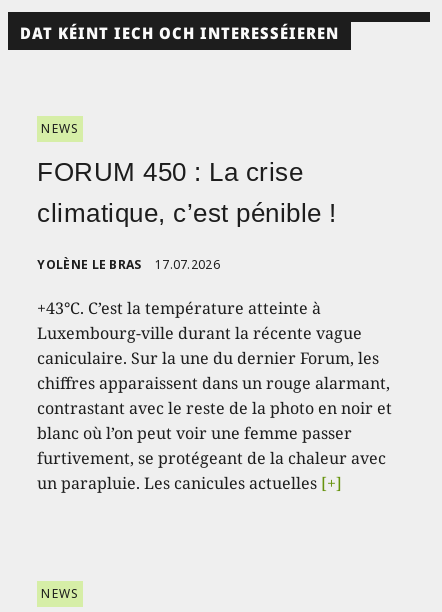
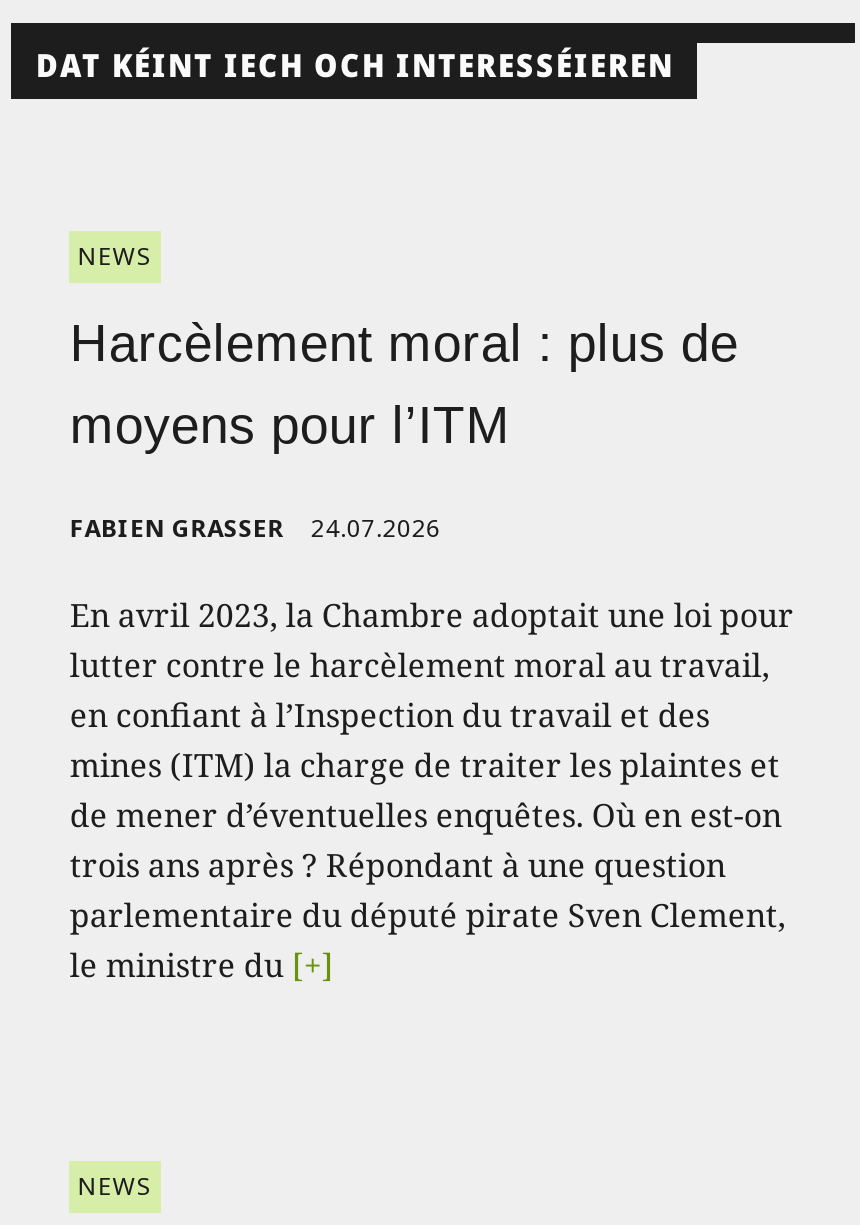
- FORUM 450 : La crise
- climatique, c’est pénible !
+ Harcèlement moral : plus de
+ moyens pour l’ITM

- YOLÈNE LE BRAS
- 17.07.2026
+ FABIEN GRASSER
+ 24.07.2026

- +43°C. C’est la température atteinte à
- Luxembourg-ville durant la récente vague
- caniculaire. Sur la une du dernier Forum, les
- chiffres apparaissent dans un rouge alarmant,
- contrastant avec le reste de la photo en noir et
- blanc où l’on peut voir une femme passer
- furtivement, se protégeant de la chaleur avec
- un parapluie. Les canicules actuelles [+]
+ En avril 2023, la Chambre adoptait une loi pour
+ lutter contre le harcèlement moral au travail,
+ en confiant à l’Inspection du travail et des
+ mines (ITM) la charge de traiter les plaintes et
+ de mener d’éventuelles enquêtes. Où en est-on
+ trois ans après ? Répondant à une question
+ parlementaire du député pirate Sven Clement,
+ le ministre du [+]
